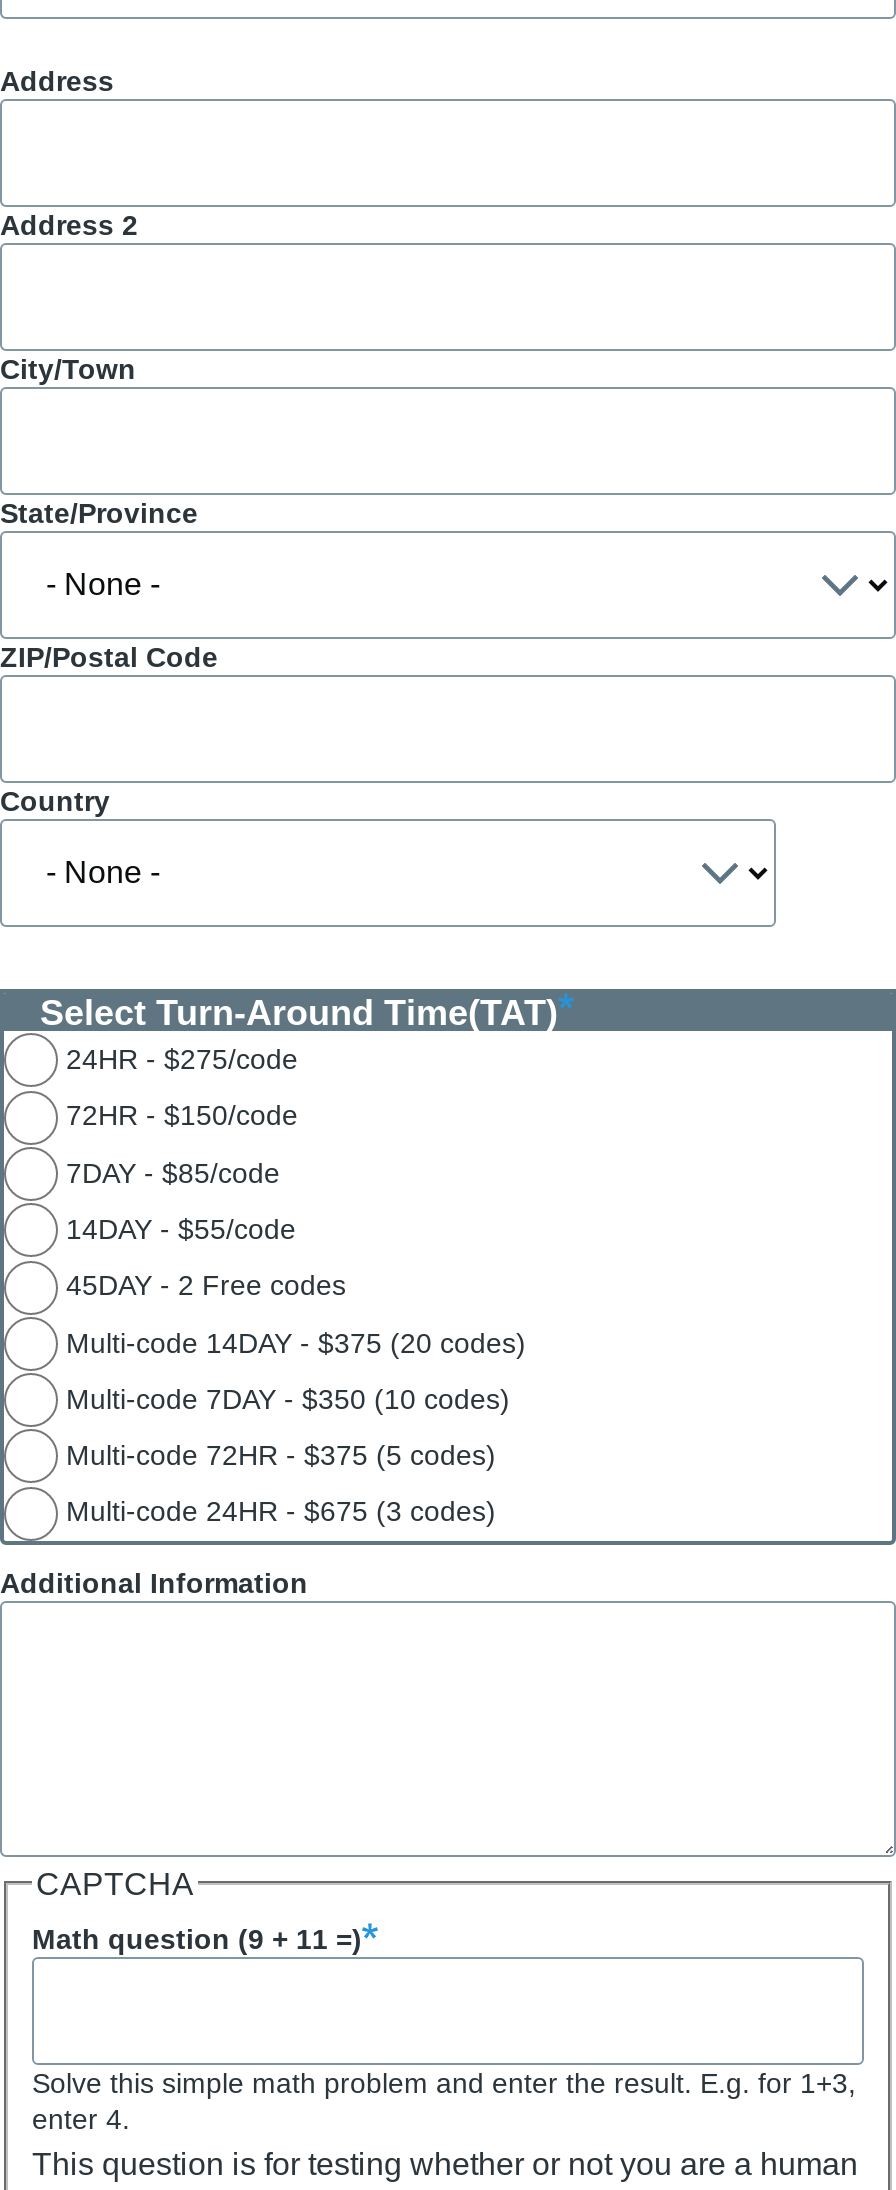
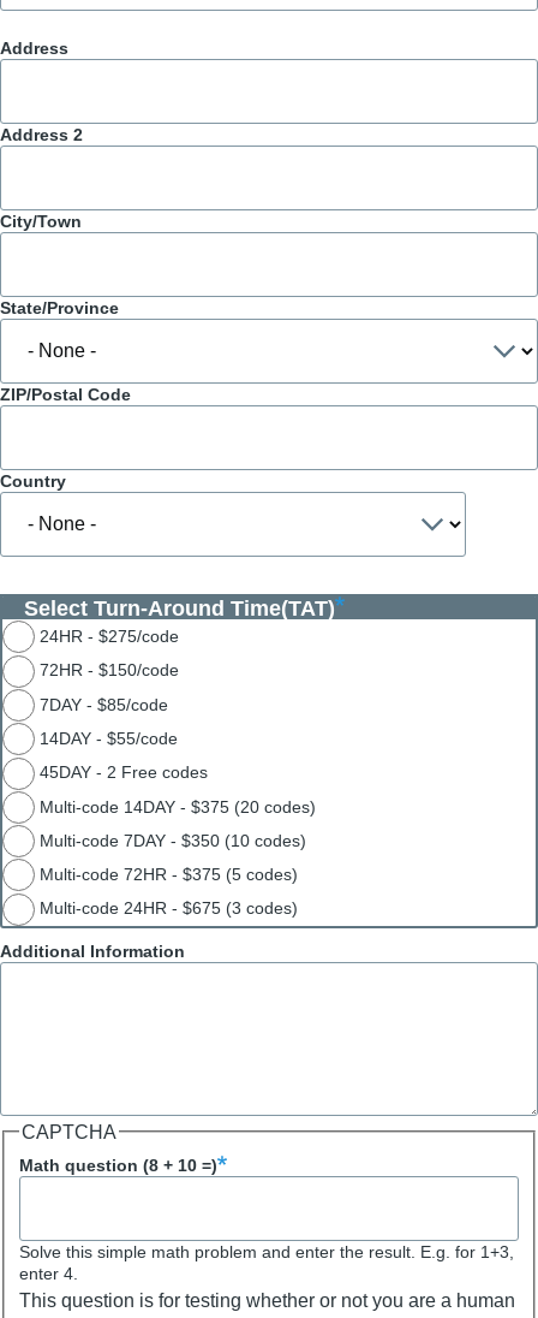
- Math question (9 + 11 =)
+ Math question (8 + 10 =)
